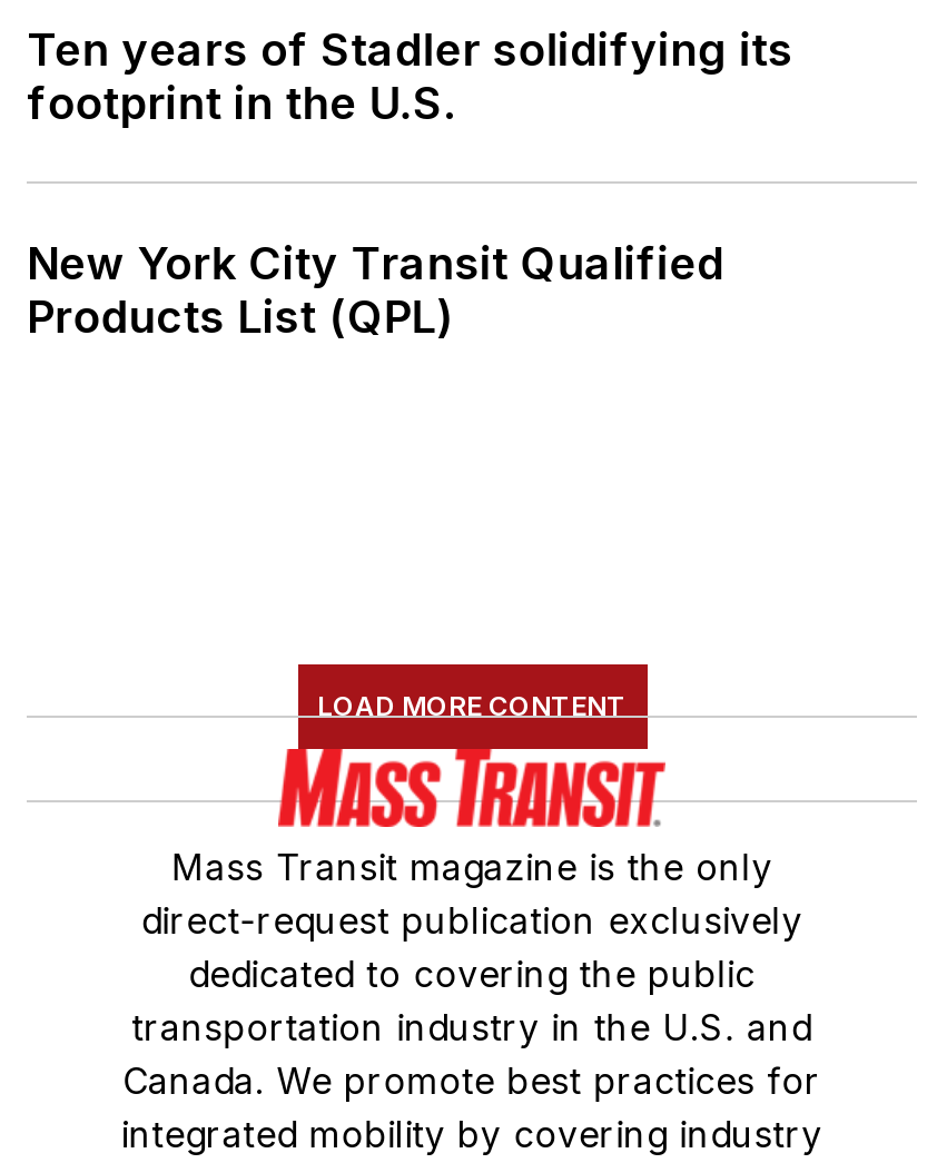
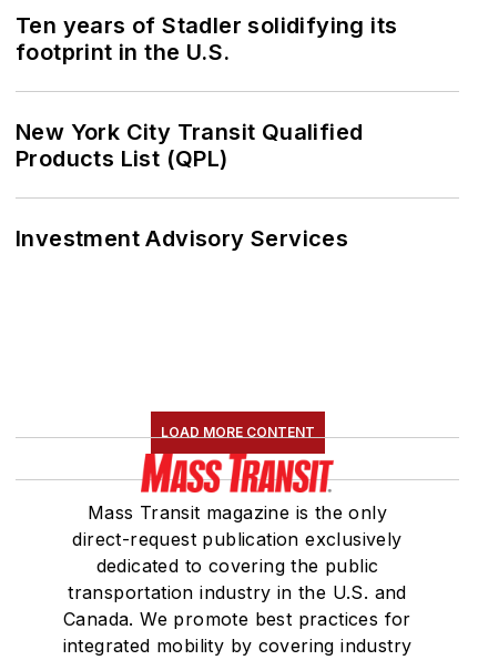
+ Investment Advisory Services
